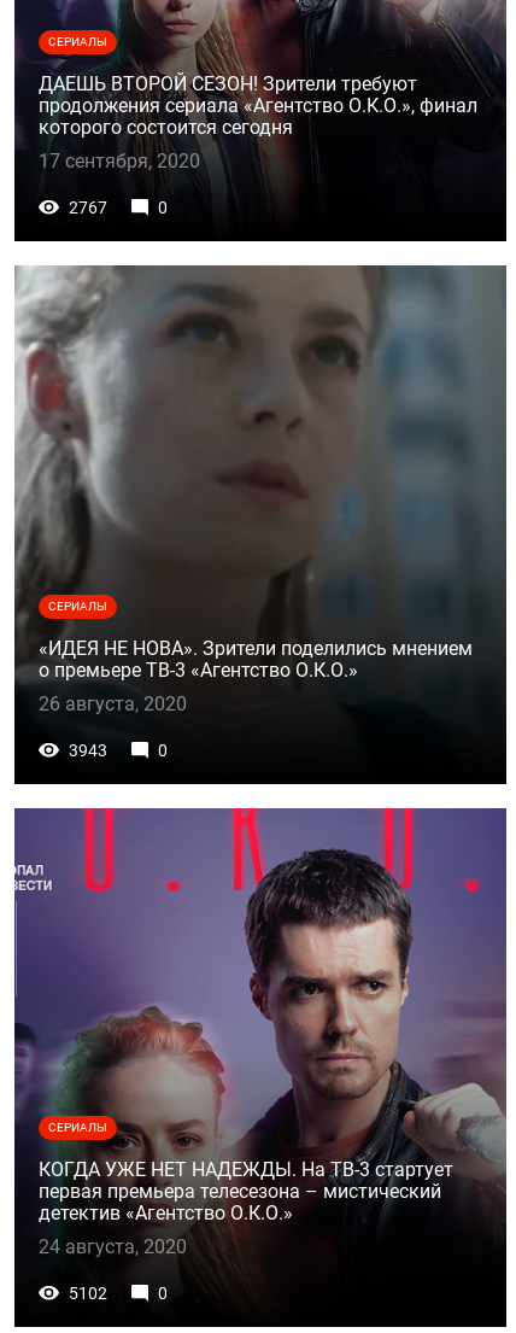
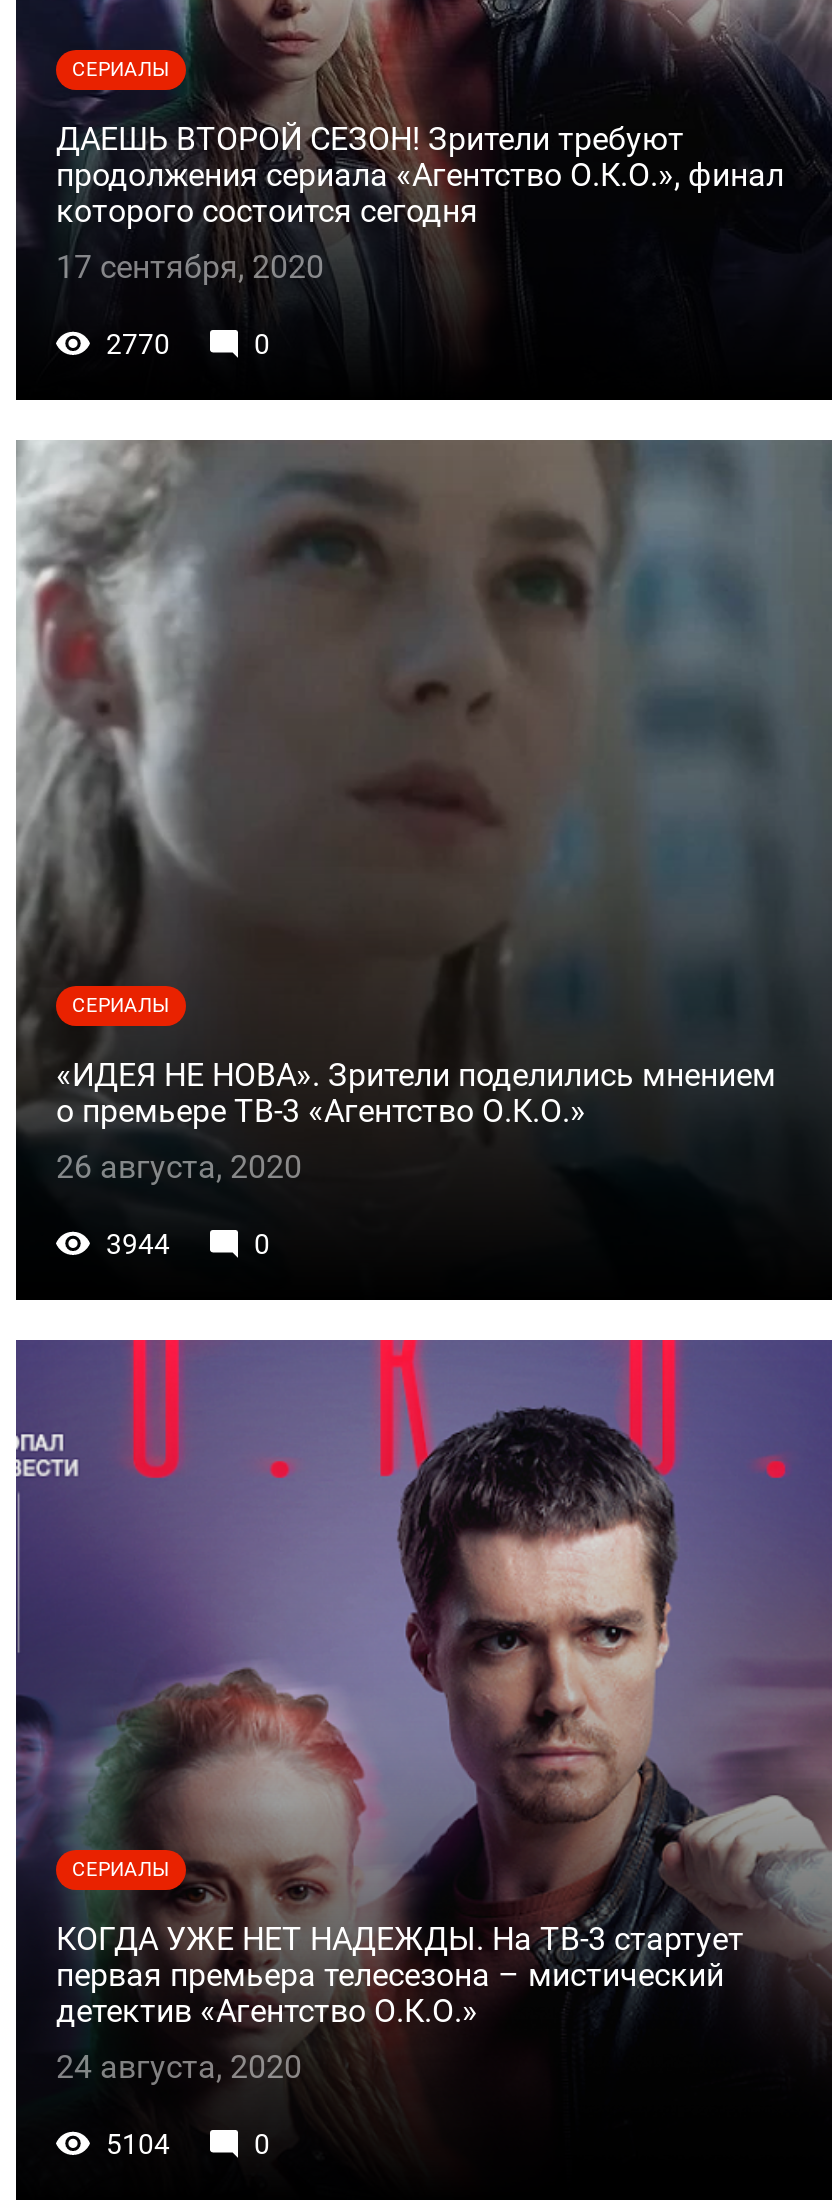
- 2767
+ 2770

- 3943
+ 3944

- 5102
+ 5104
